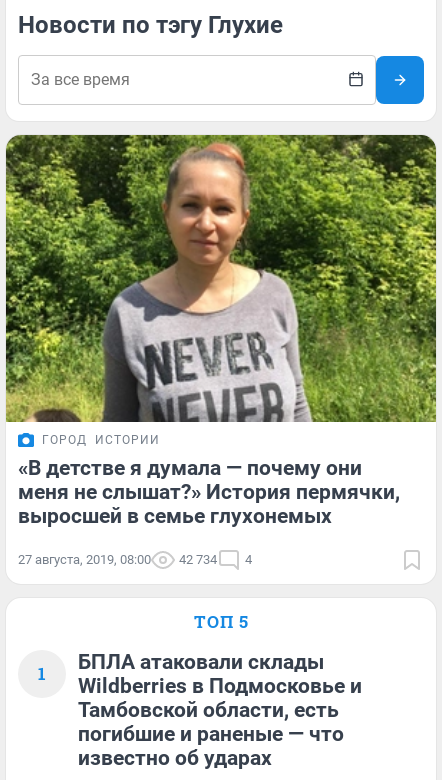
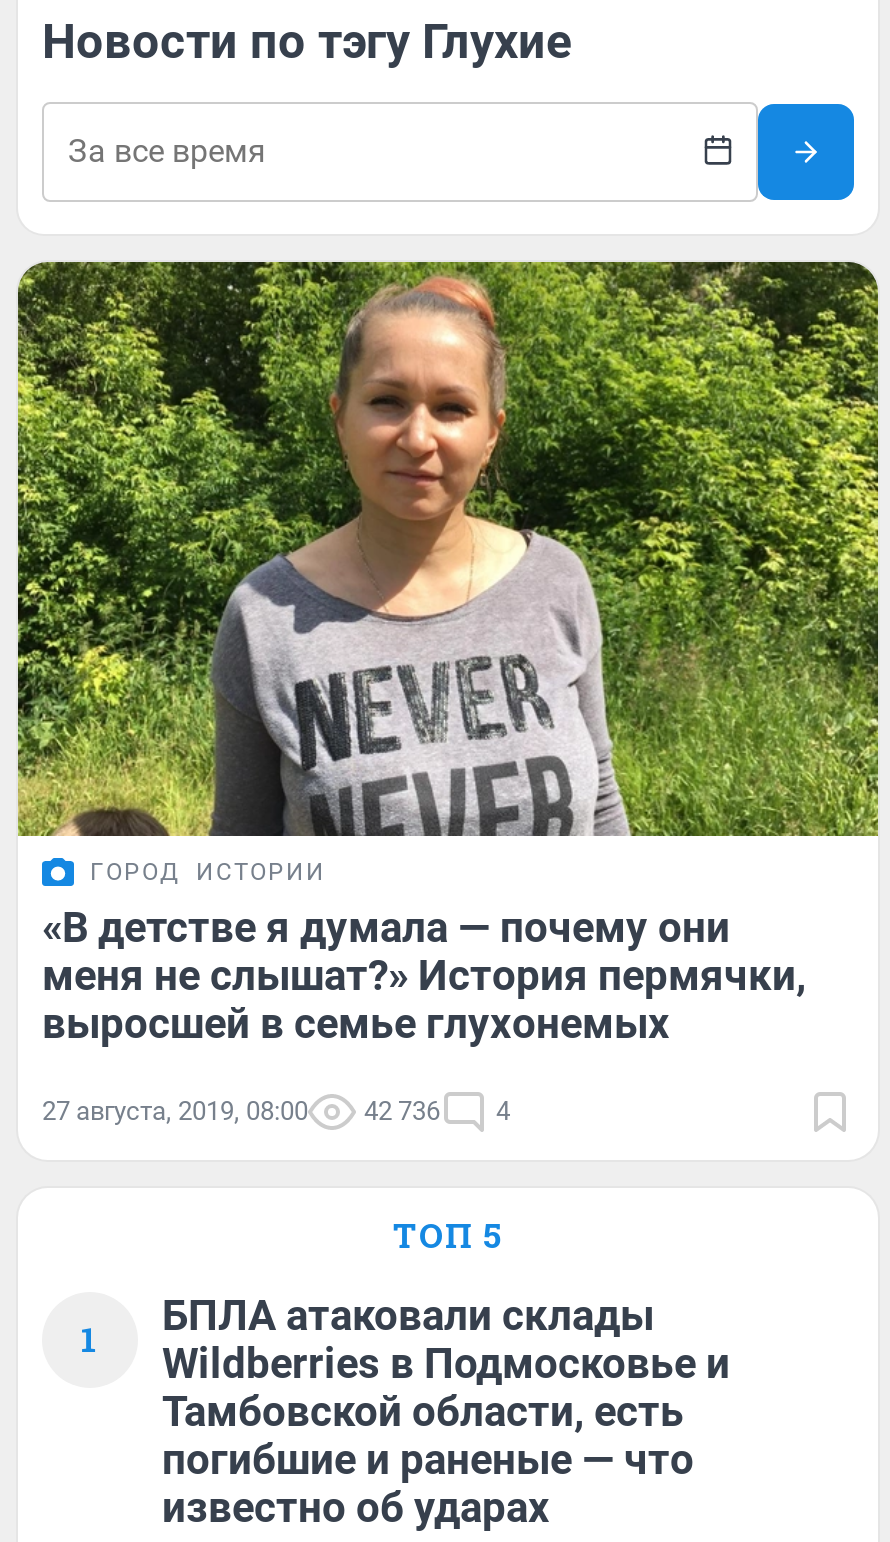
- 27 августа, 2019, 08:00 42 734 4
+ 27 августа, 2019, 08:00 42 736 4
